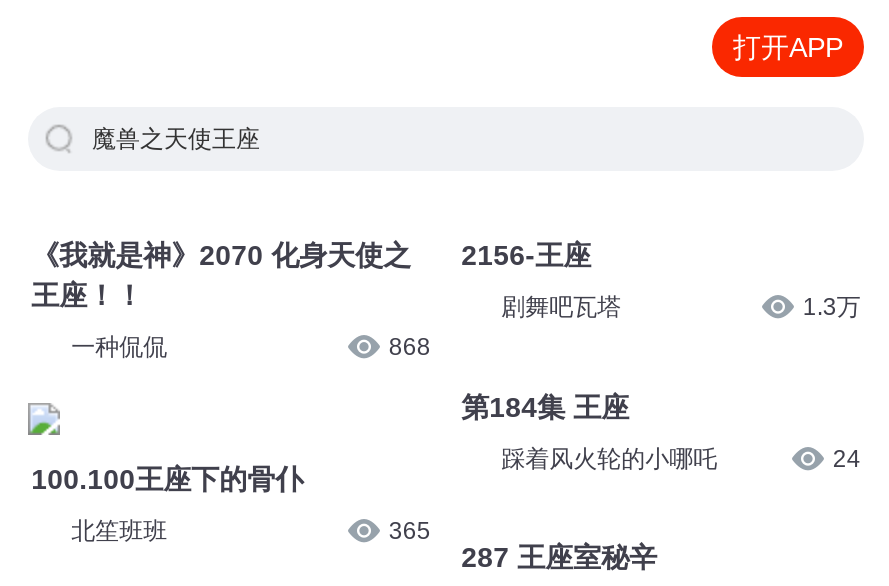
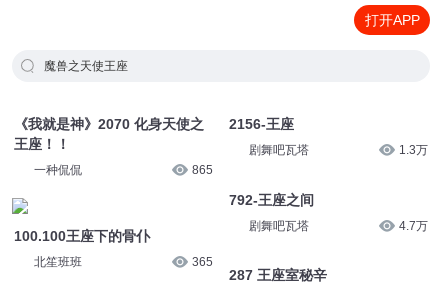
- 868
+ 865

- 第184集 王座
+ 792-王座之间

- 踩着风火轮的小哪吒
- 24
+ 剧舞吧瓦塔
+ 4.7万
